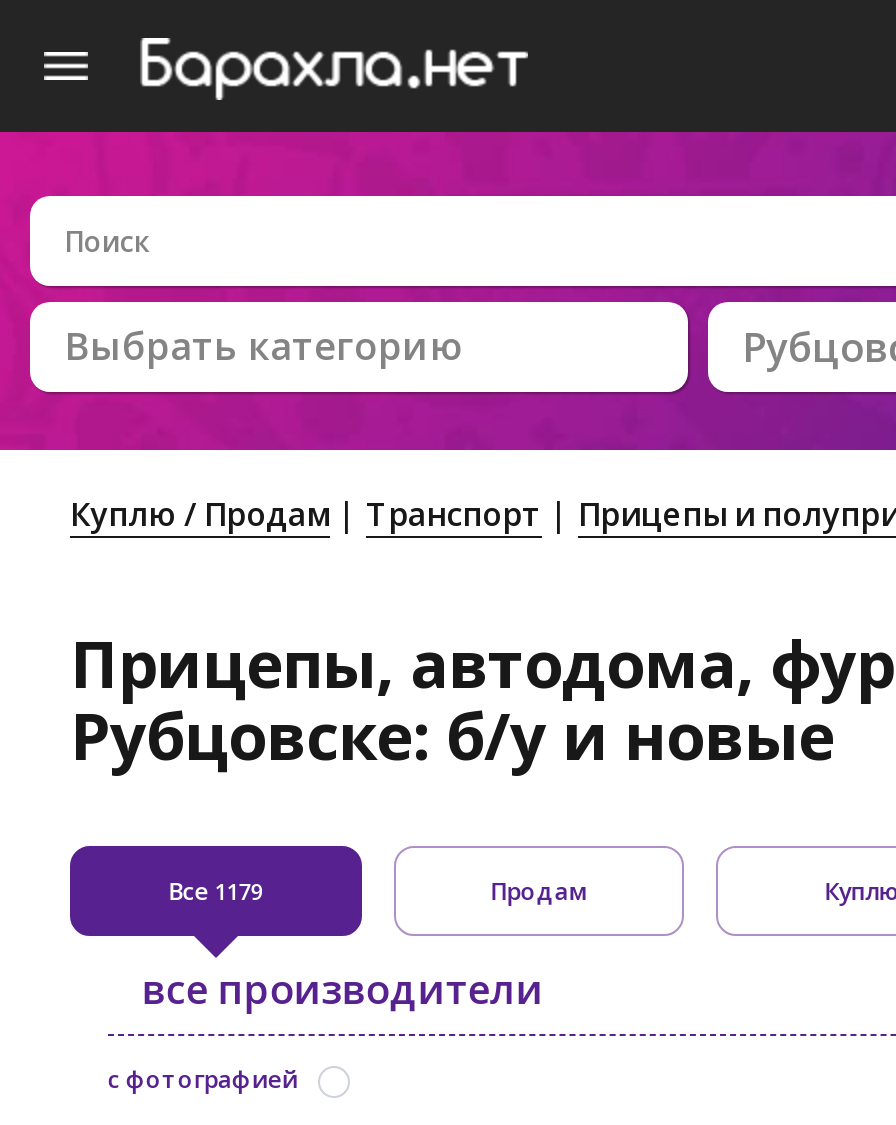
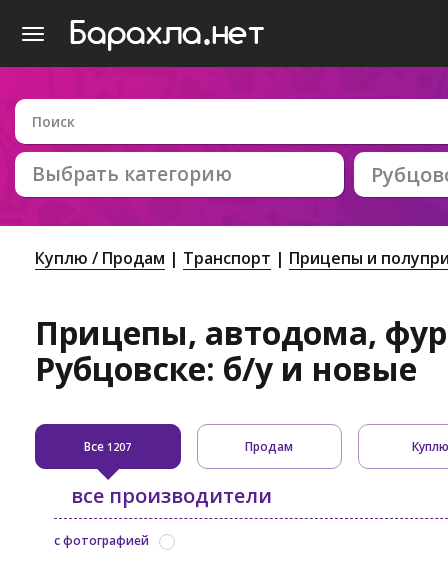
- Все 1179
+ Все 1207
